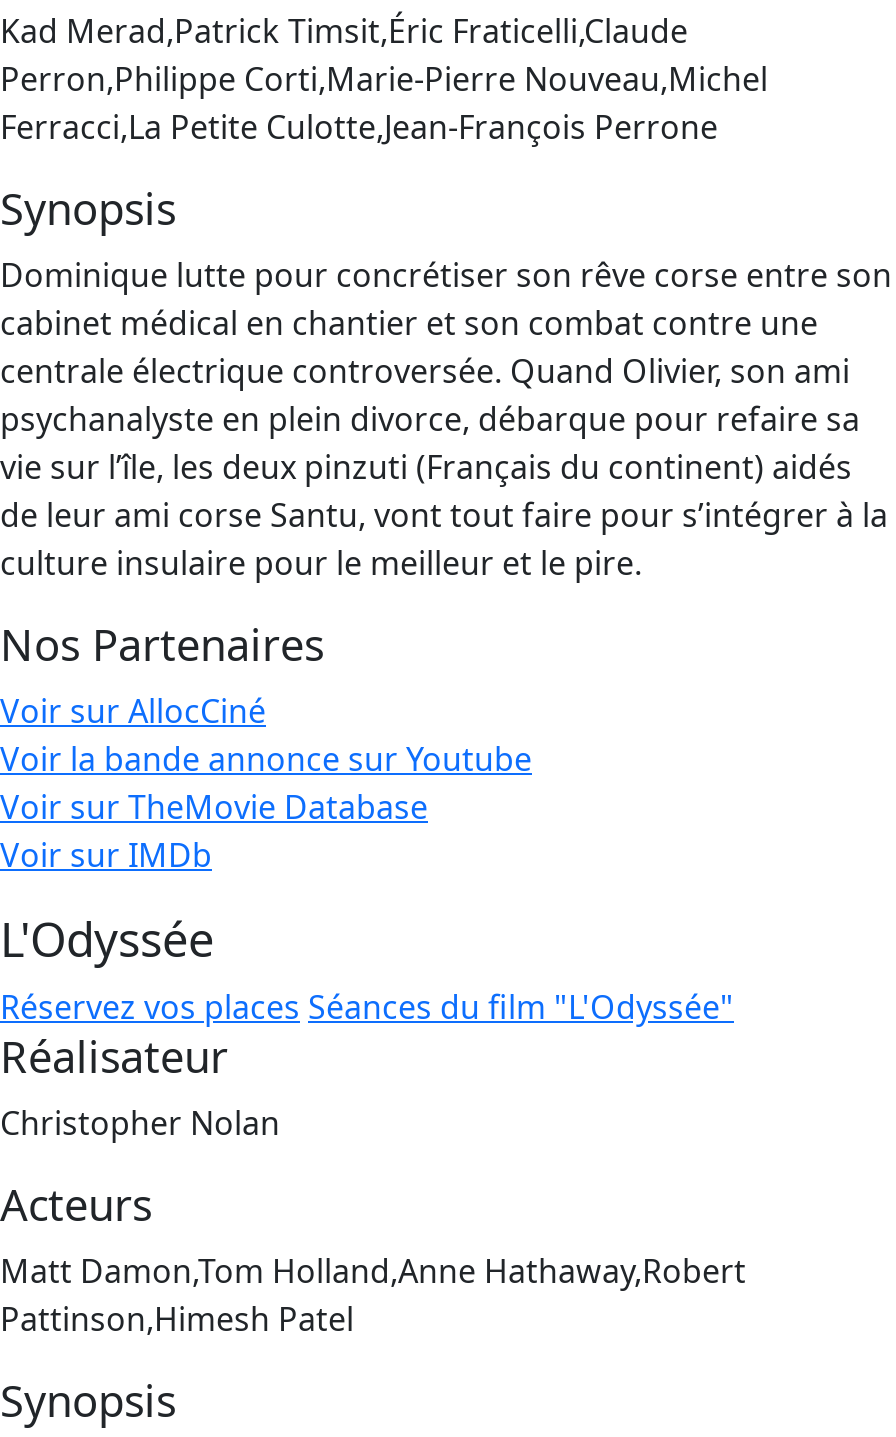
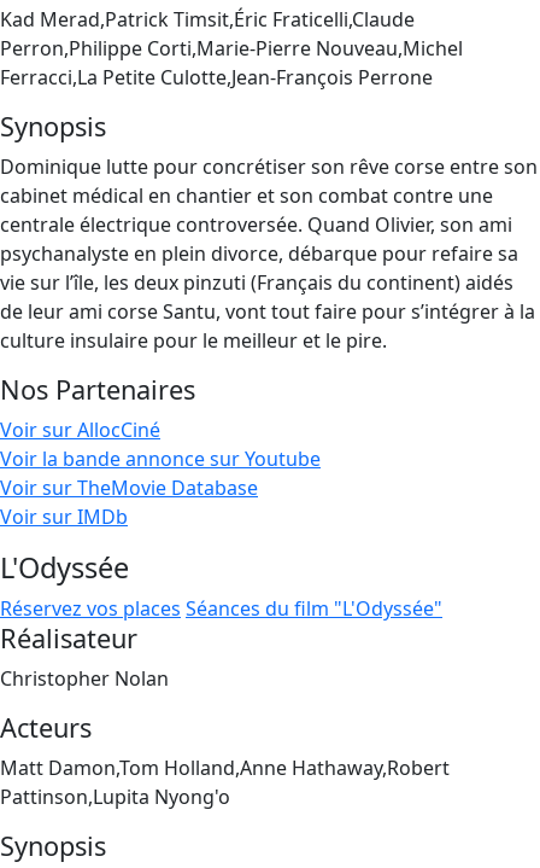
- Pattinson,Himesh Patel
+ Pattinson,Lupita Nyong'o
